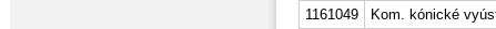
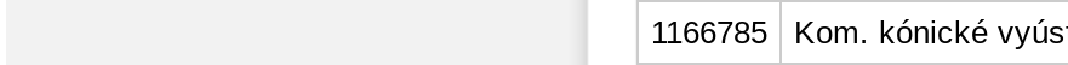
- 1161049
+ 1166785
